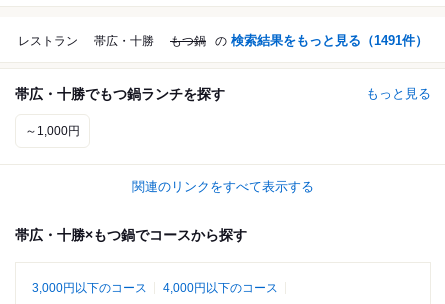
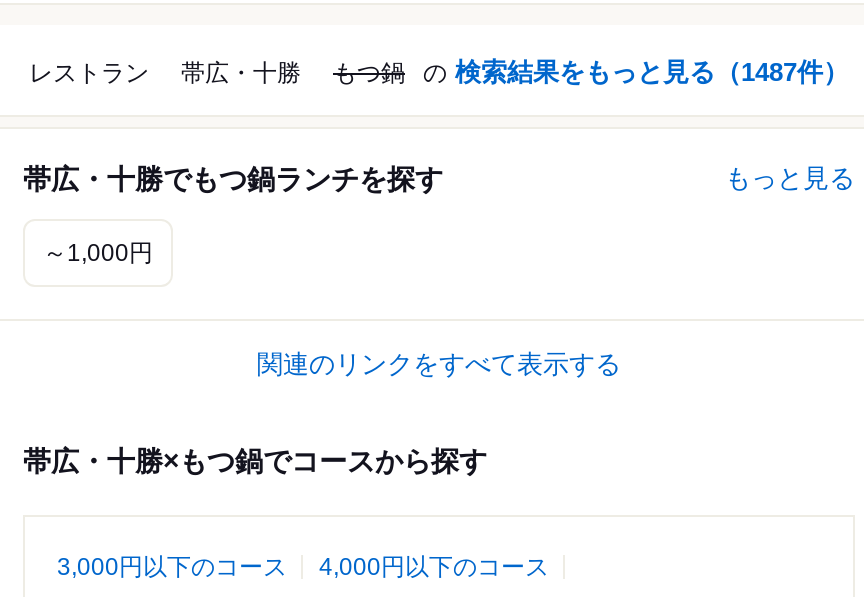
- の 検索結果をもっと見る（1491件）
+ の 検索結果をもっと見る（1487件）
